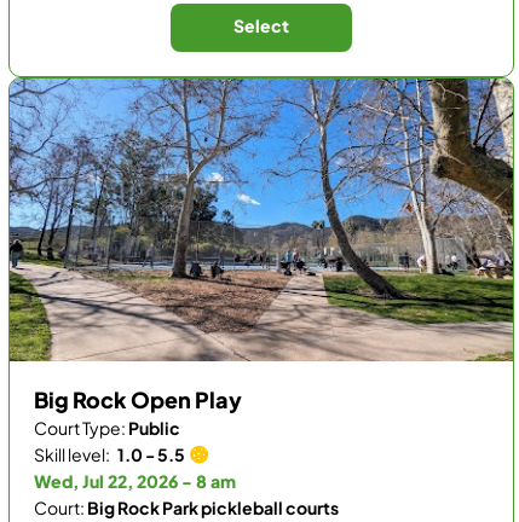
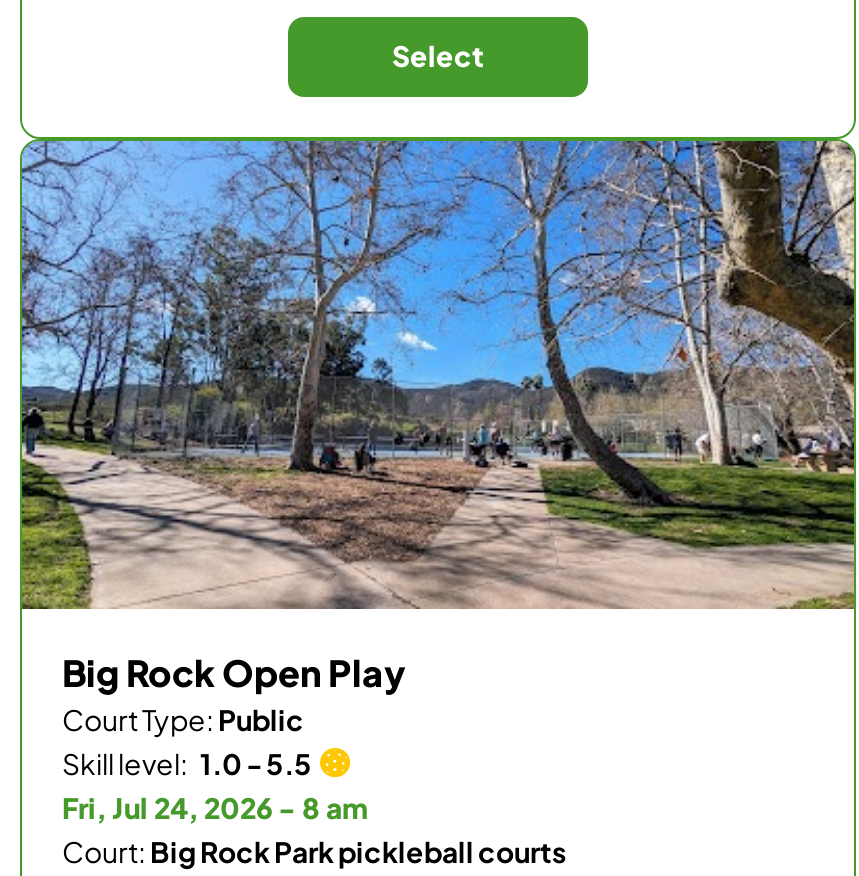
- Wed, Jul 22, 2026 - 8 am
+ Fri, Jul 24, 2026 - 8 am
